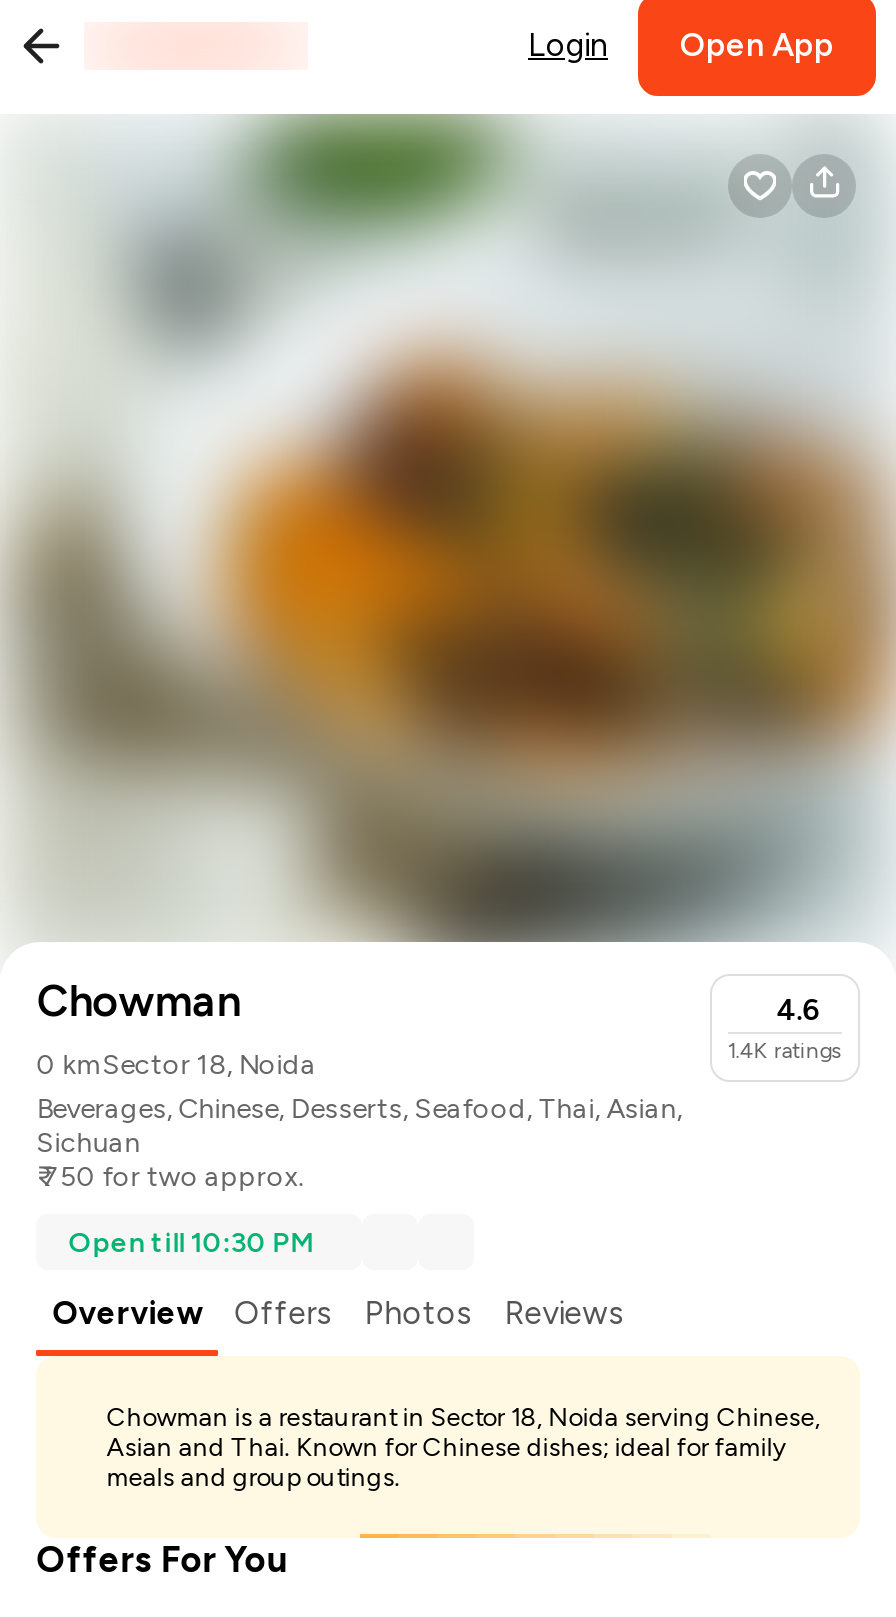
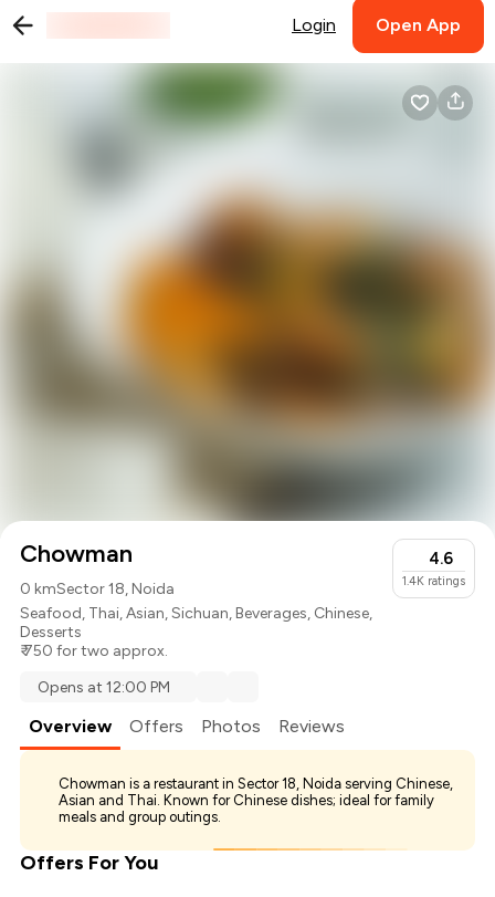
- Beverages, Chinese, Desserts, Seafood, Thai, Asian,
- Sichuan
+ Seafood, Thai, Asian, Sichuan, Beverages, Chinese,
+ Desserts

- Open till 10:30 PM
+ Opens at 12:00 PM
